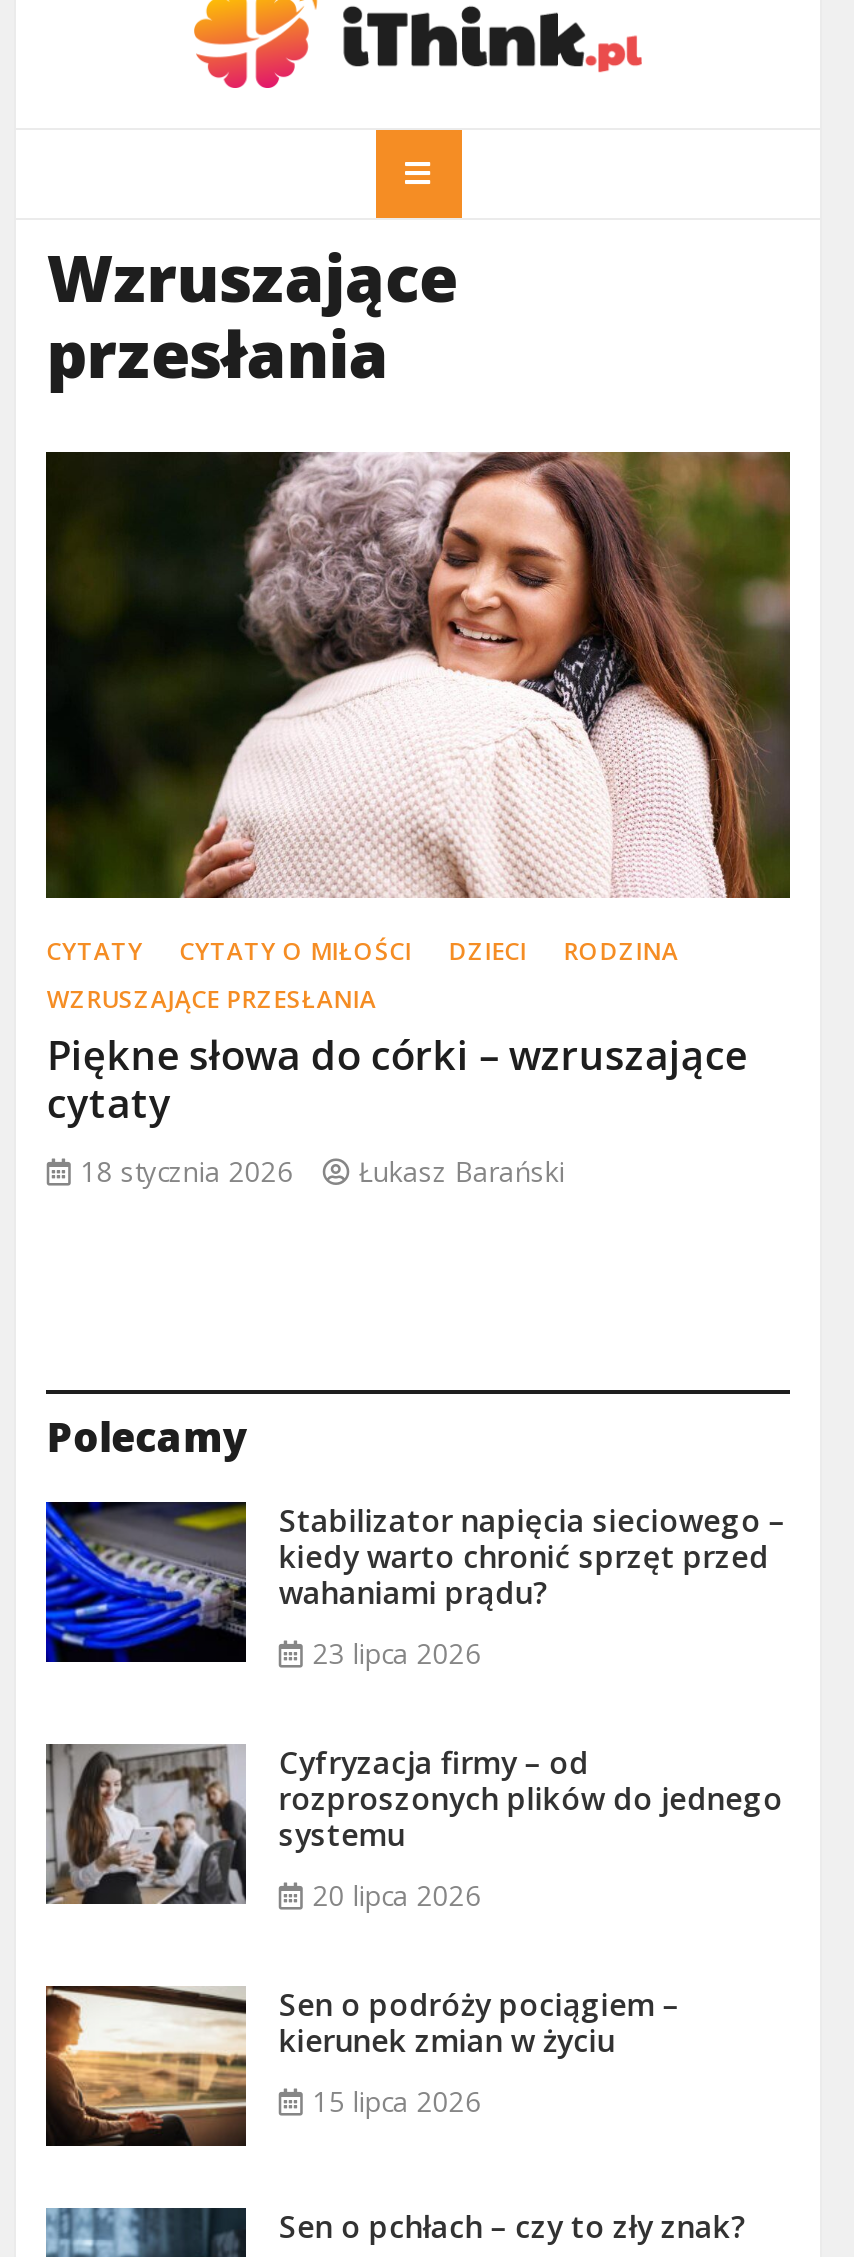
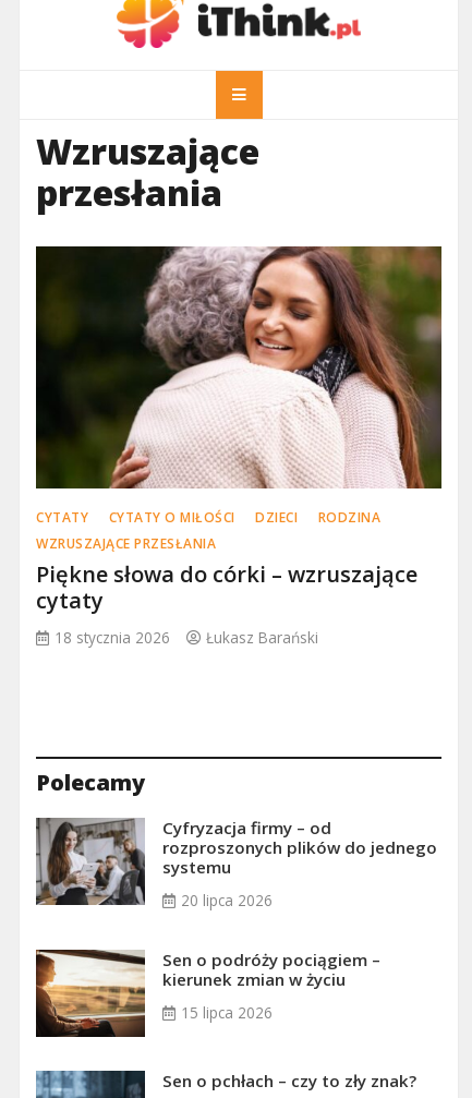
- [image]
- Stabilizator napięcia sieciowego –
- kiedy warto chronić sprzęt przed
- wahaniami prądu?
- 23 lipca 2026
